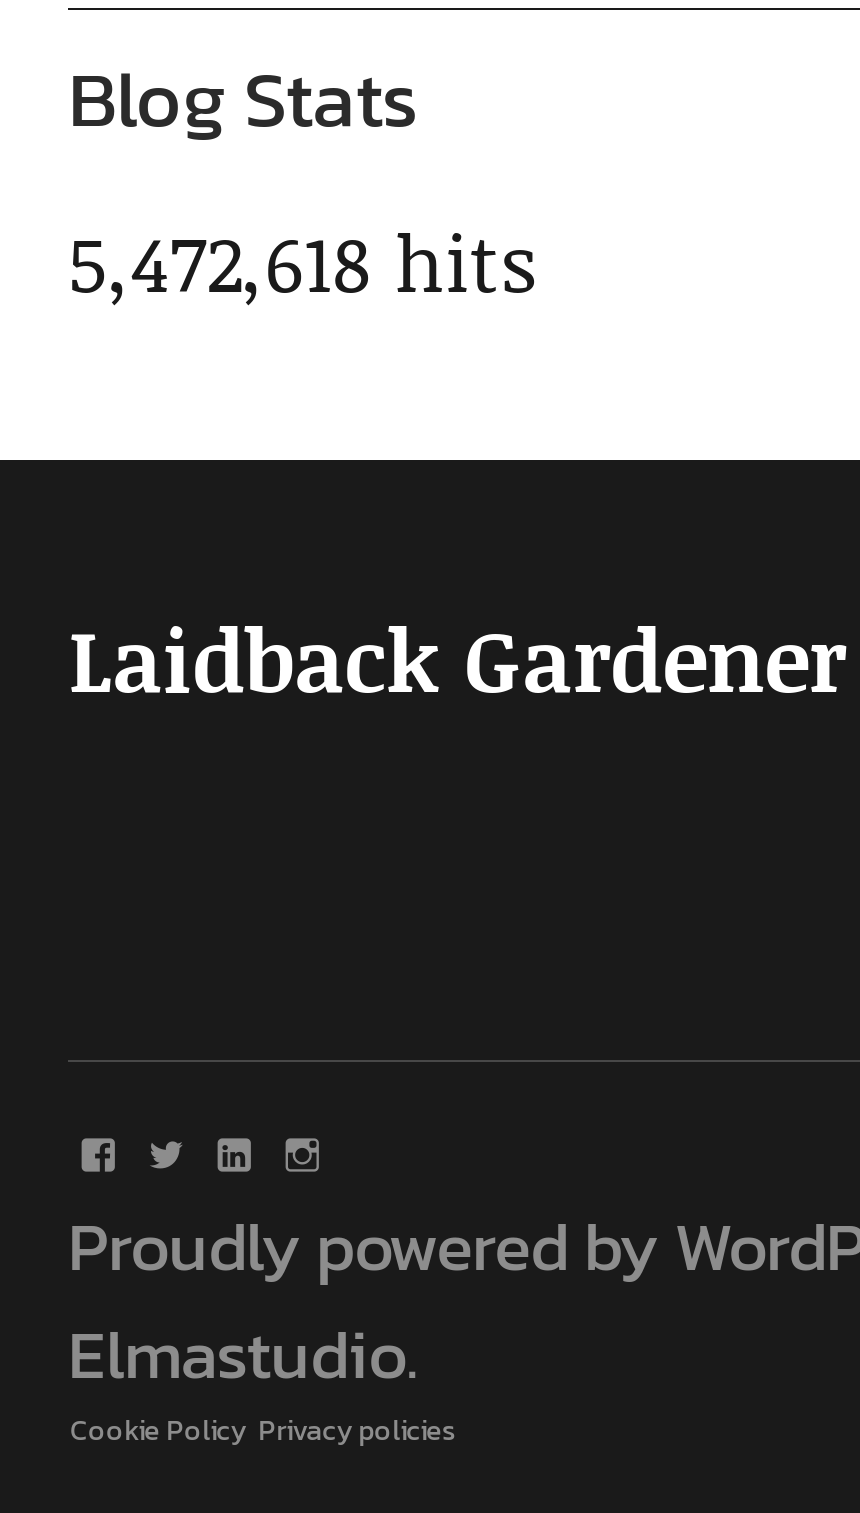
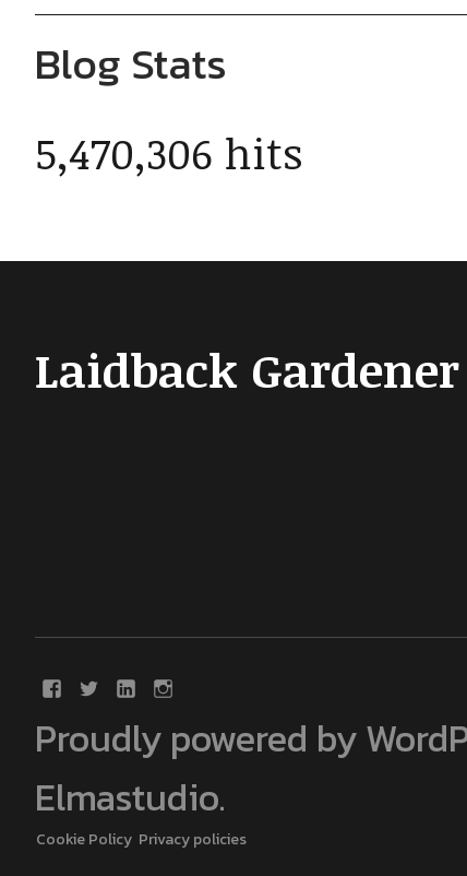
- 5,472,618 hits
+ 5,470,306 hits
